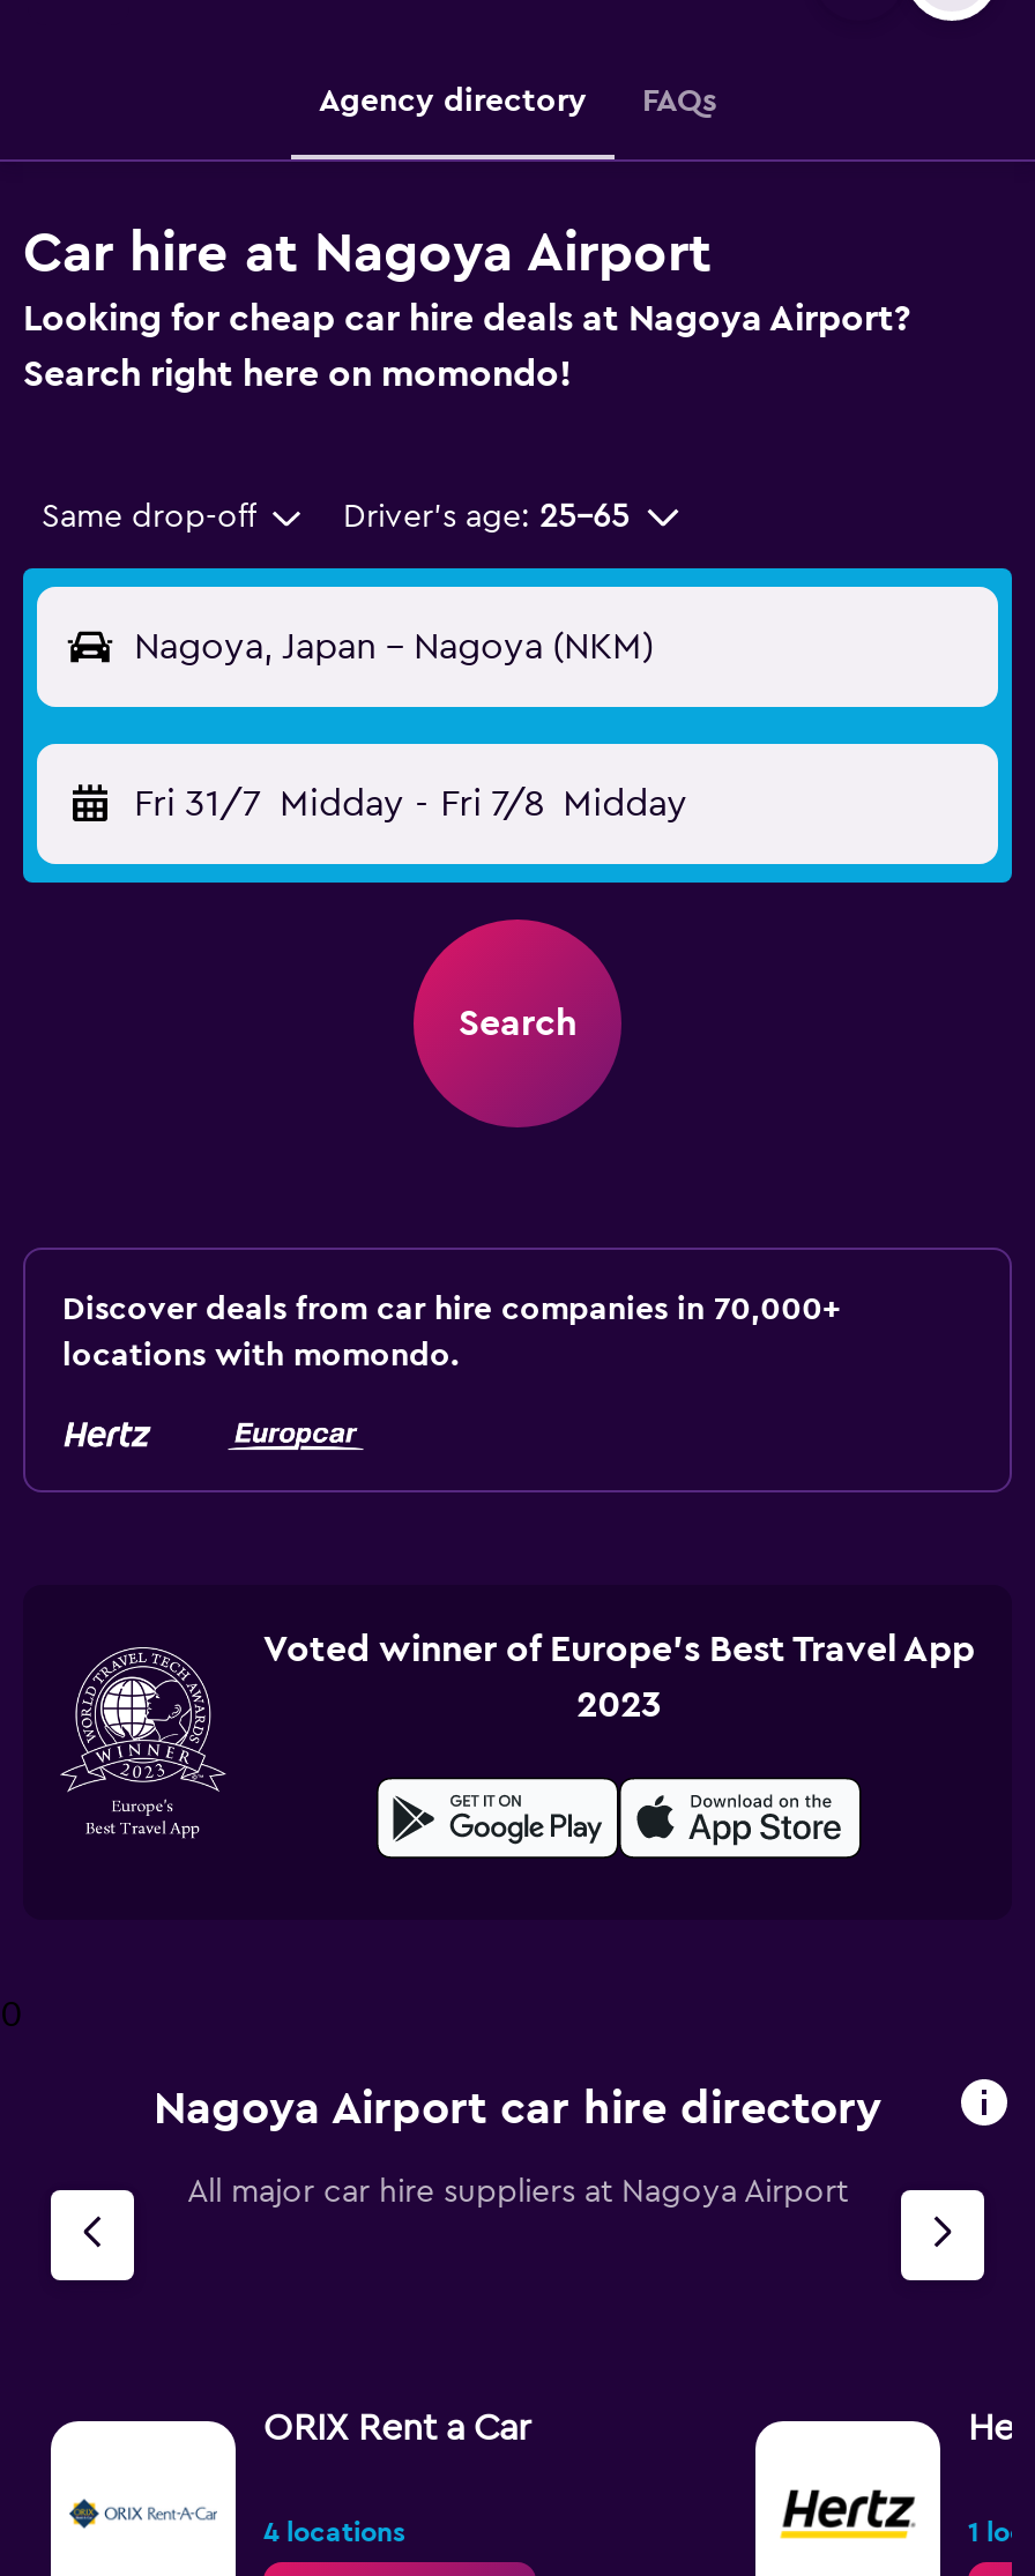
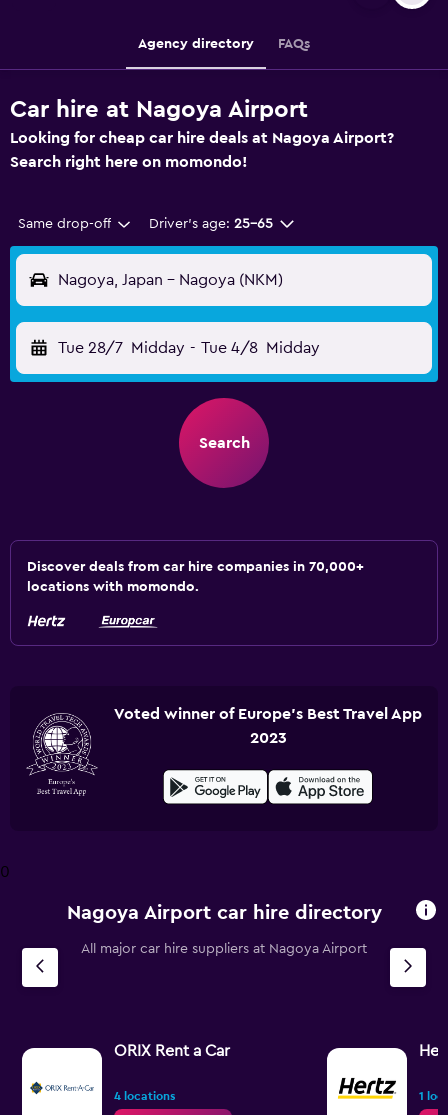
- Fri 31/7 Midday - Fri 7/8 Midday
+ Tue 28/7 Midday - Tue 4/8 Midday
